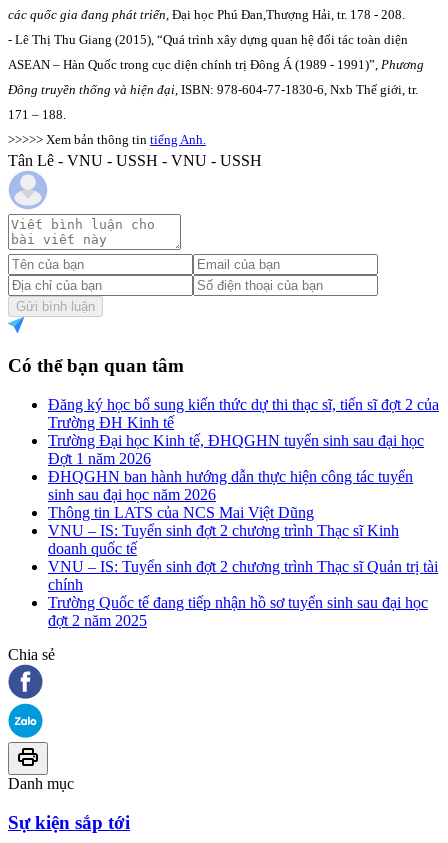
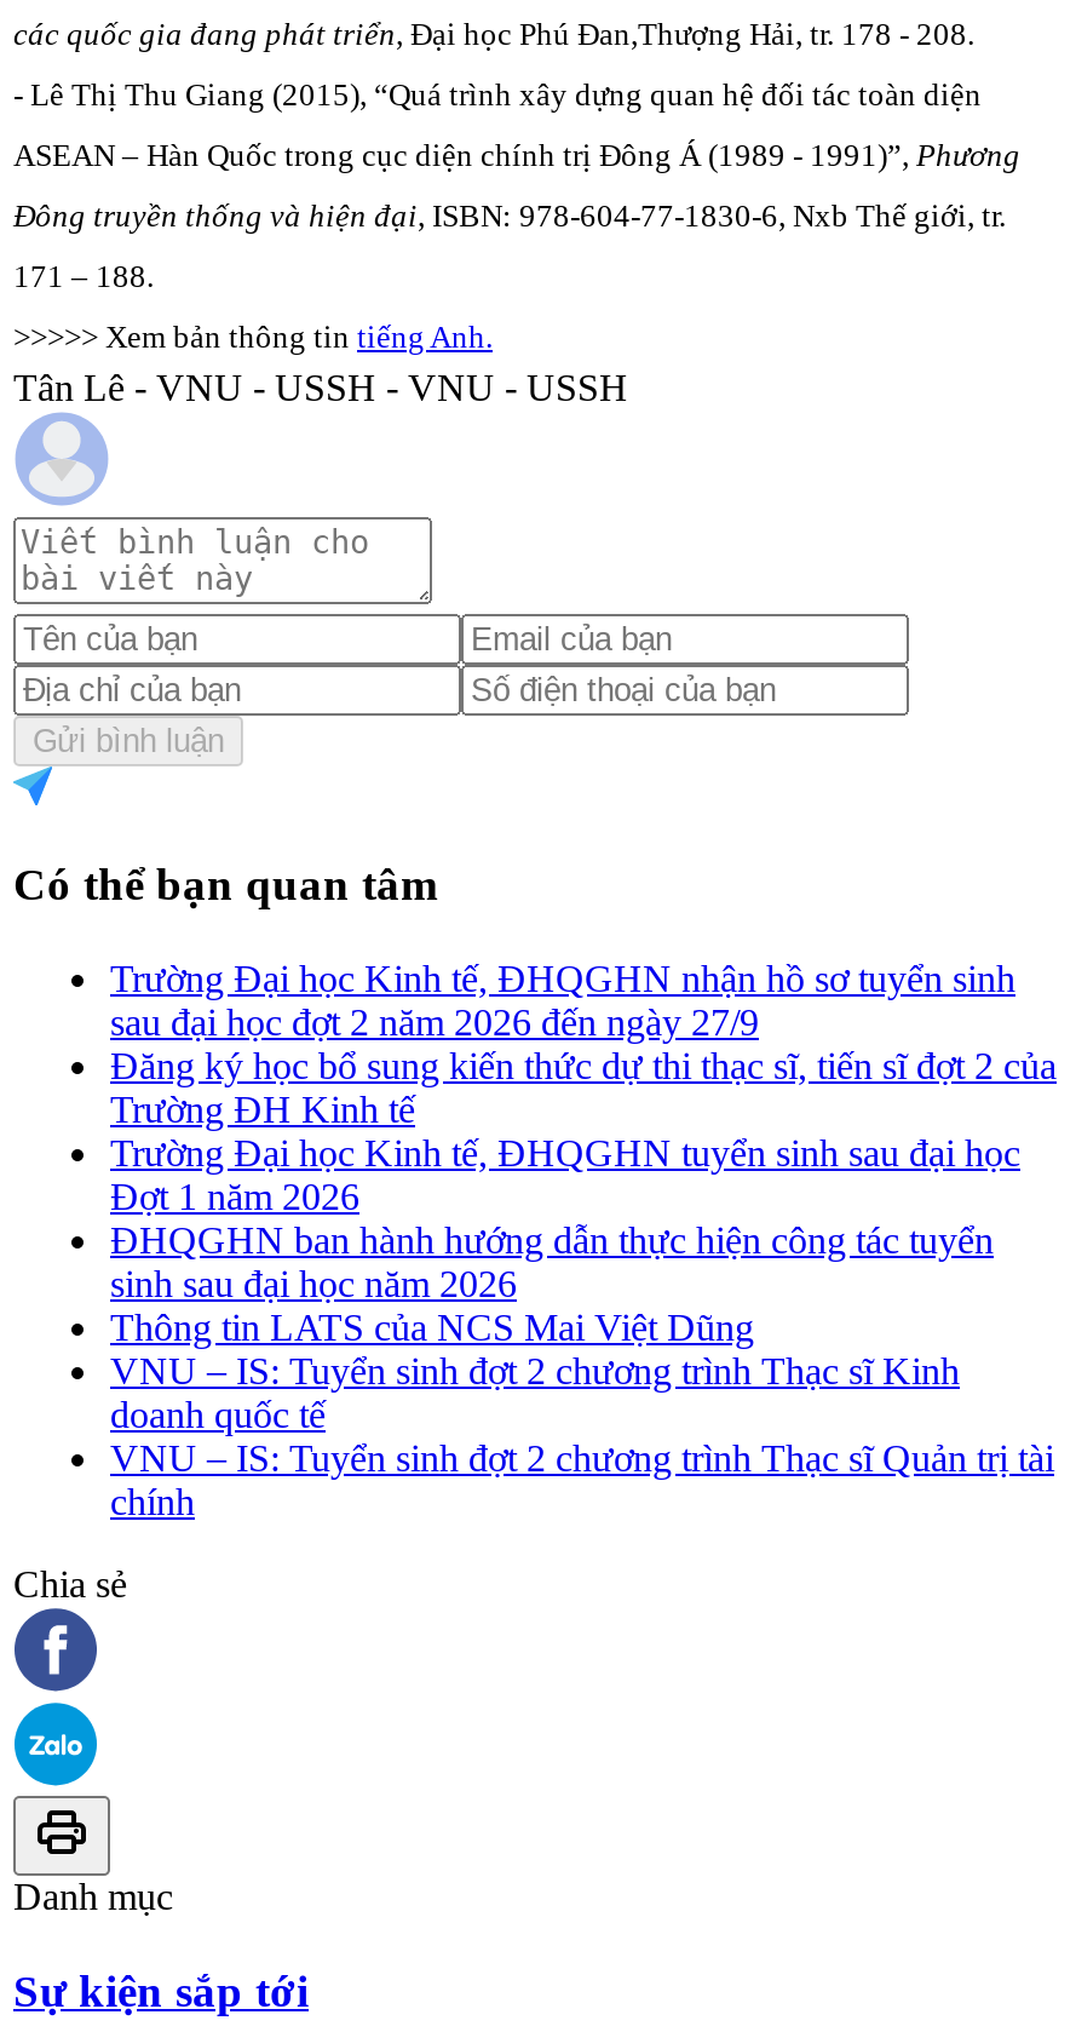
+ Trường Đại học Kinh tế, ĐHQGHN nhận hồ sơ tuyển sinh
+ sau đại học đợt 2 năm 2026 đến ngày 27/9

moved down: Đăng ký học bổ sung kiến thức dự thi thạc sĩ, tiến sĩ đợt 2 của | Trường ĐH Kinh tế | Trường Đại học Kinh tế, ĐHQGHN tuyển sinh sau đại học | ... | VNU – IS: Tuyển sinh đợt 2 chương trình Thạc sĩ Quản trị tài | chính

- Trường Quốc tế đang tiếp nhận hồ sơ tuyển sinh sau đại học
- đợt 2 năm 2025
